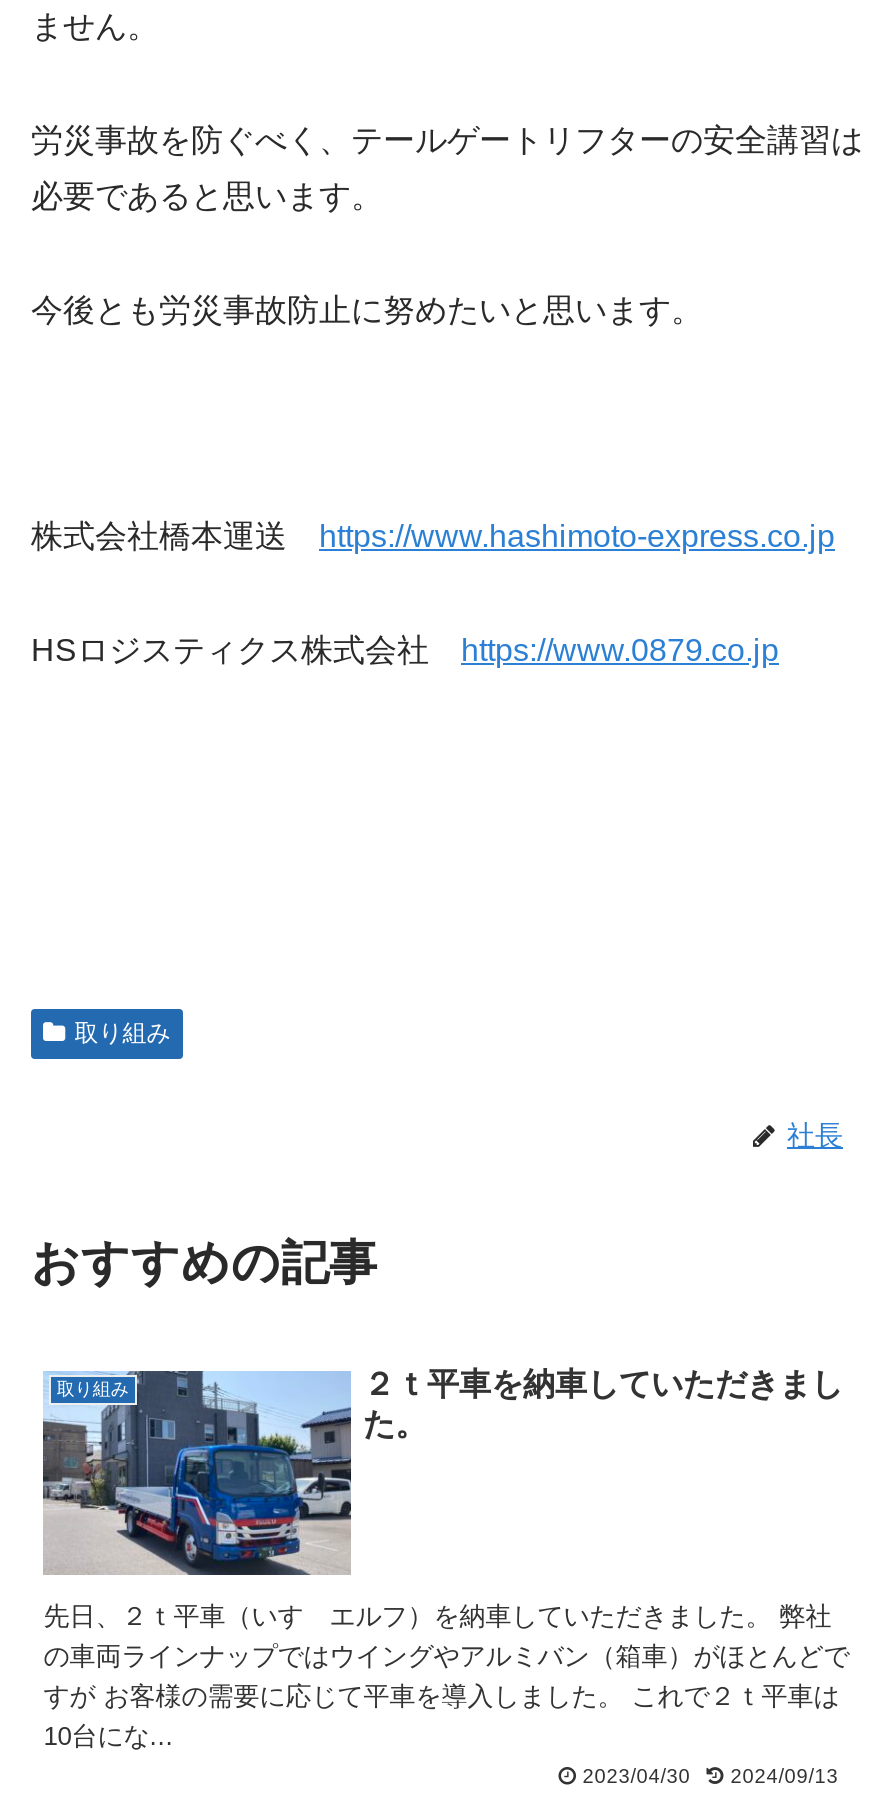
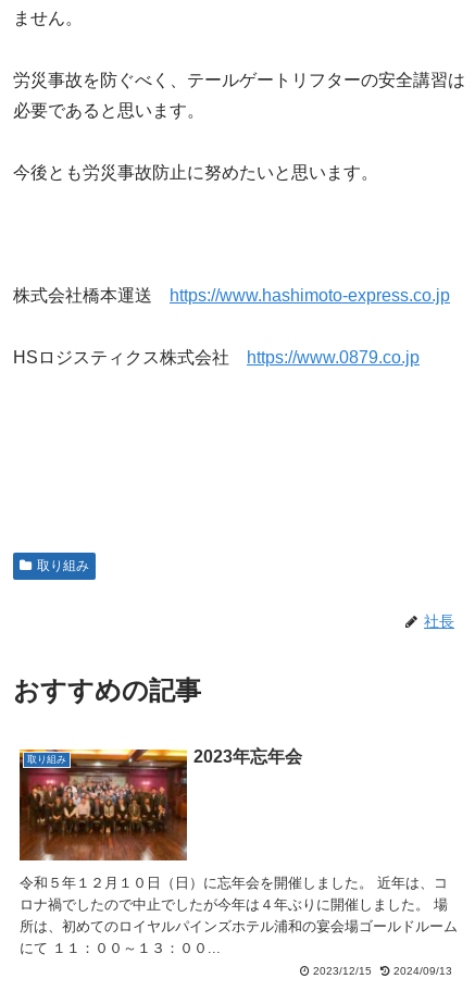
- [image]
- ２ｔ平車を納車していただきまし
- た。
+ [image]
+ 2023年忘年会

- 先日、２ｔ平車（いすゞエルフ）を納車していただきました。 弊社
- の車両ラインナップではウイングやアルミバン（箱車）がほとんどで
- すが お客様の需要に応じて平車を導入しました。 これで２ｔ平車は
- 10台にな...
+ 令和５年１２月１０日（日）に忘年会を開催しました。 近年は、コ
+ ロナ禍でしたので中止でしたが今年は４年ぶりに開催しました。 場
+ 所は、初めてのロイヤルパインズホテル浦和の宴会場ゴールドルーム
+ にて １１：００～１３：００...

- 2023/04/30 2024/09/13
+ 2023/12/15 2024/09/13
